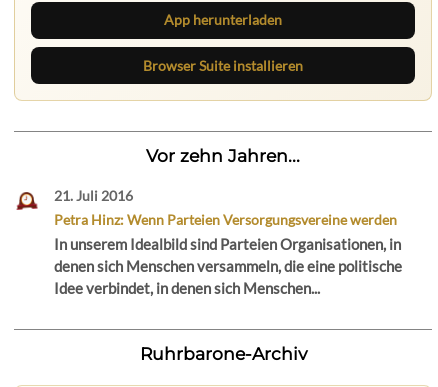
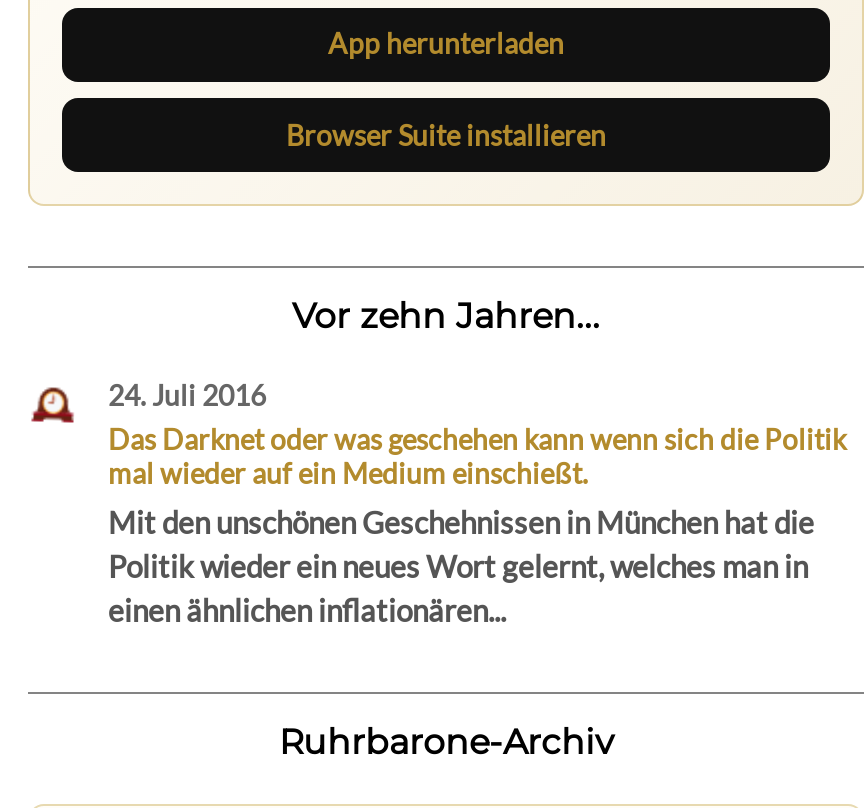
- 21. Juli 2016
- Petra Hinz: Wenn Parteien Versorgungsvereine werden
- In unserem Idealbild sind Parteien Organisationen, in
- denen sich Menschen versammeln, die eine politische
- Idee verbindet, in denen sich Menschen...
+ 24. Juli 2016
+ Das Darknet oder was geschehen kann wenn sich die Politik
+ mal wieder auf ein Medium einschießt.
+ Mit den unschönen Geschehnissen in München hat die
+ Politik wieder ein neues Wort gelernt, welches man in
+ einen ähnlichen inflationären...
